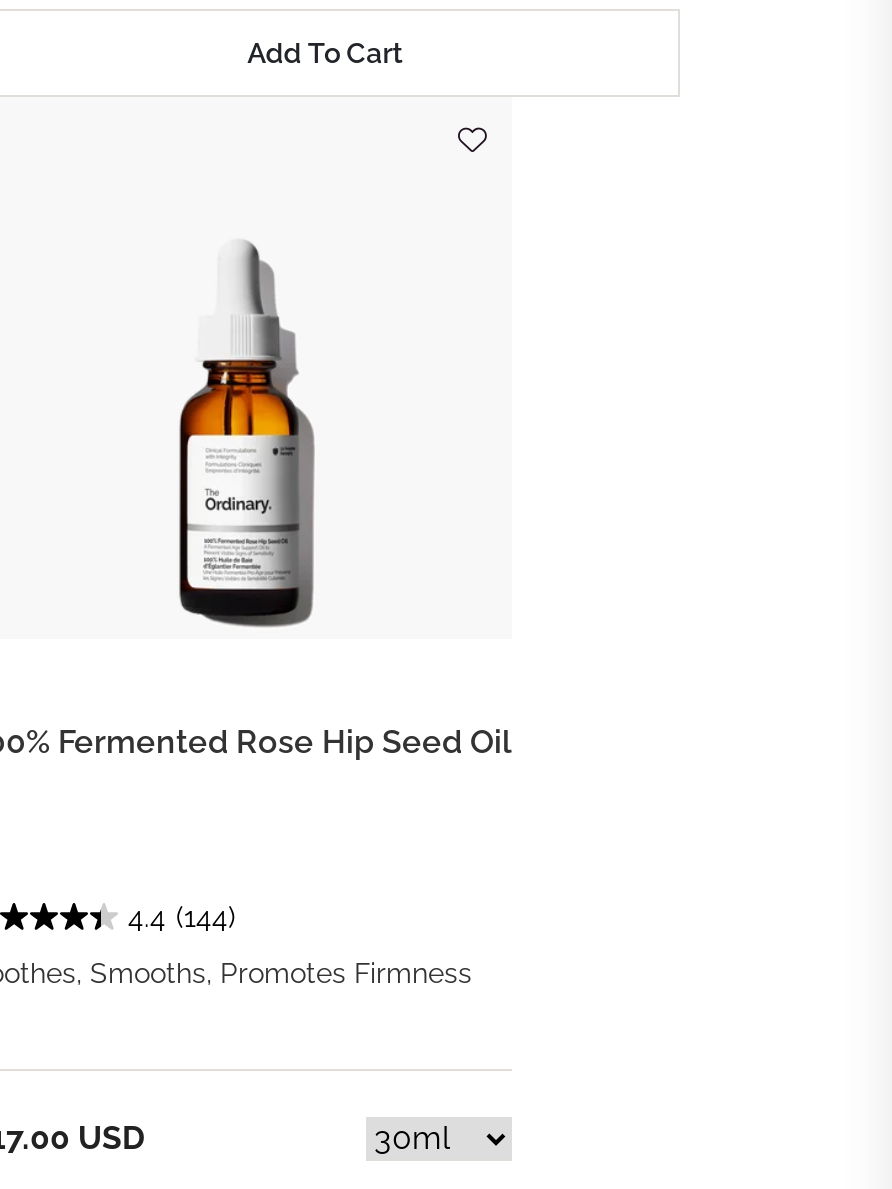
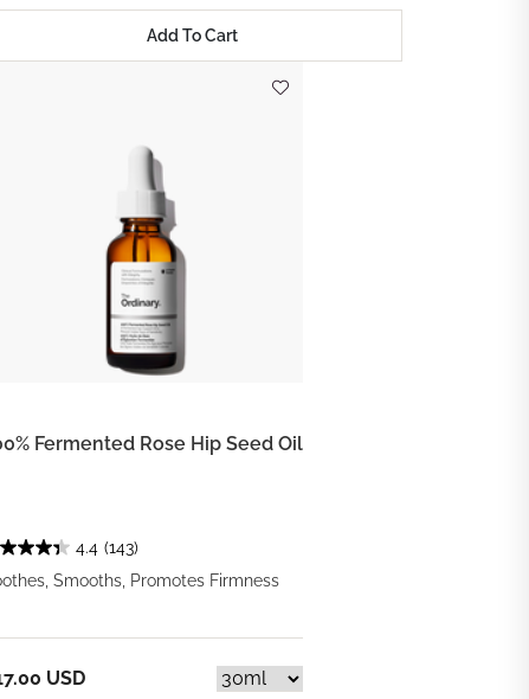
- 4.4 (144)
+ 4.4 (143)
